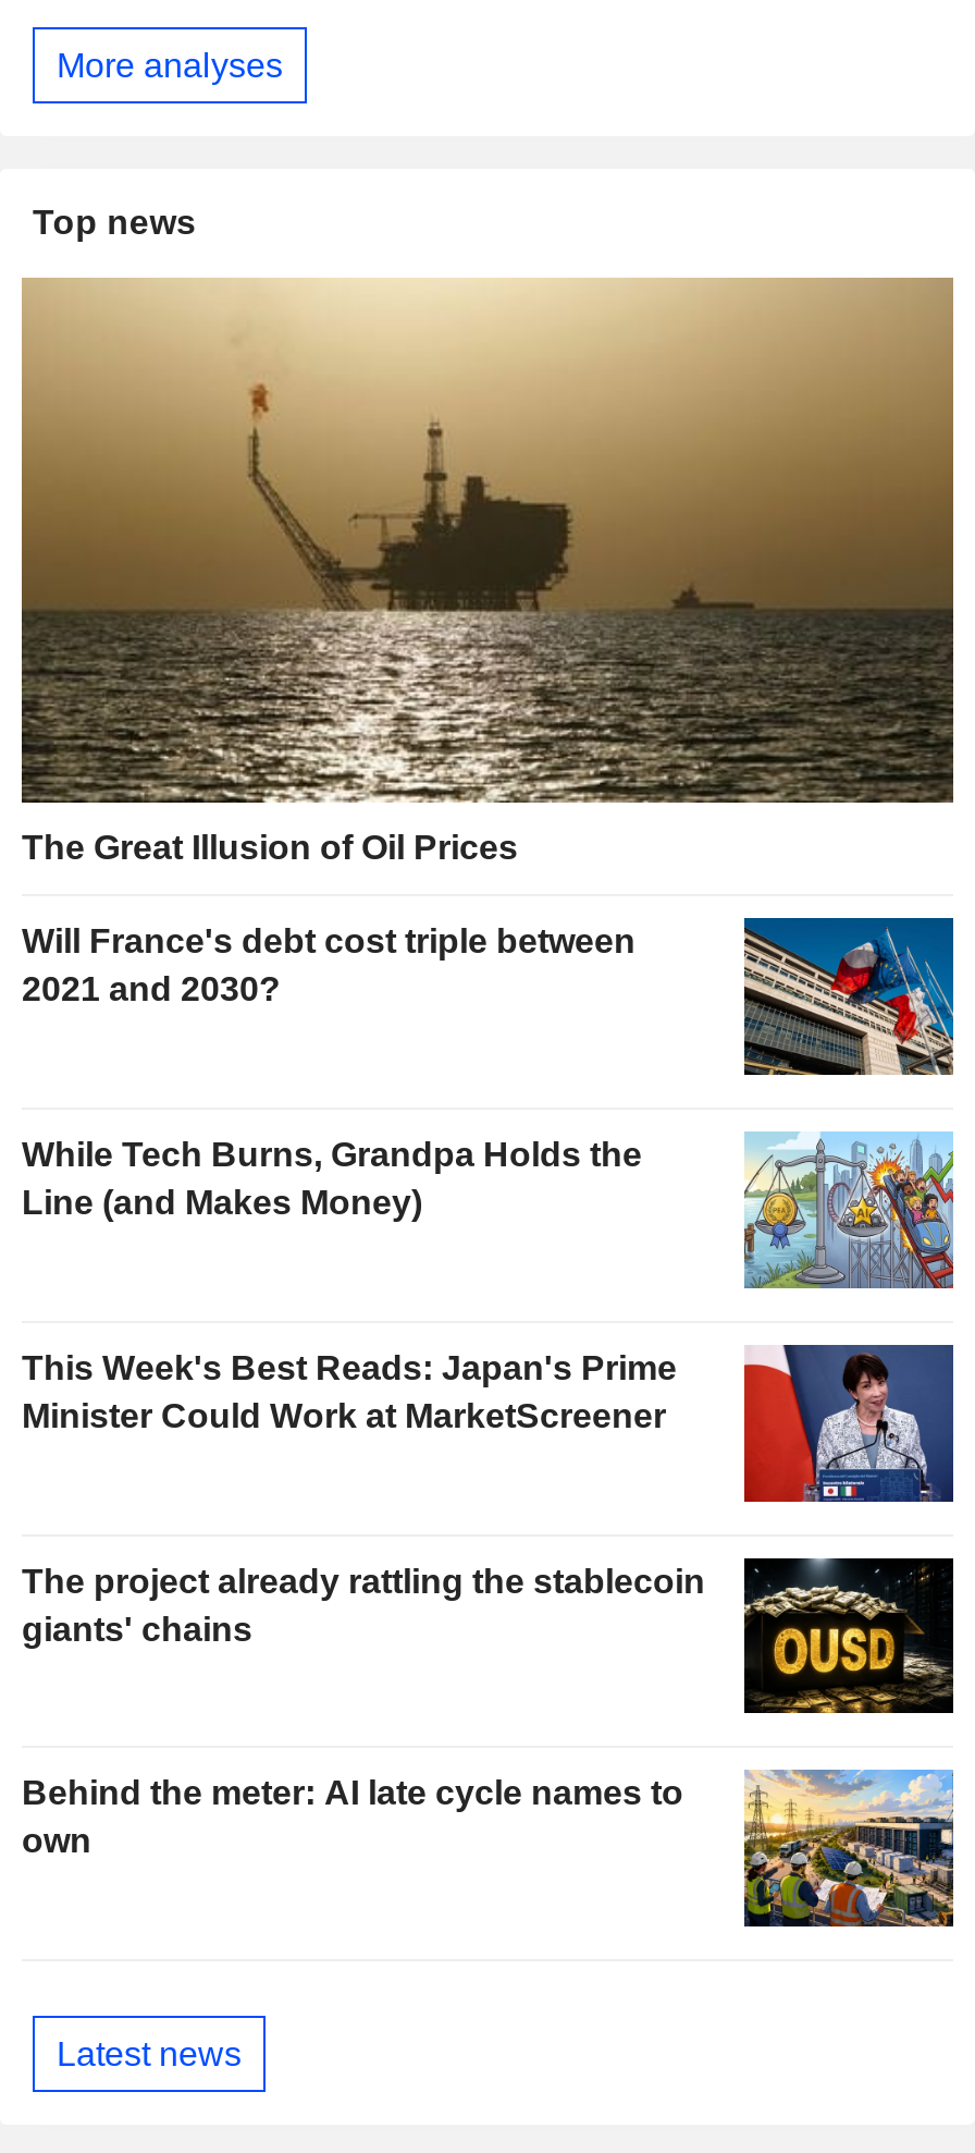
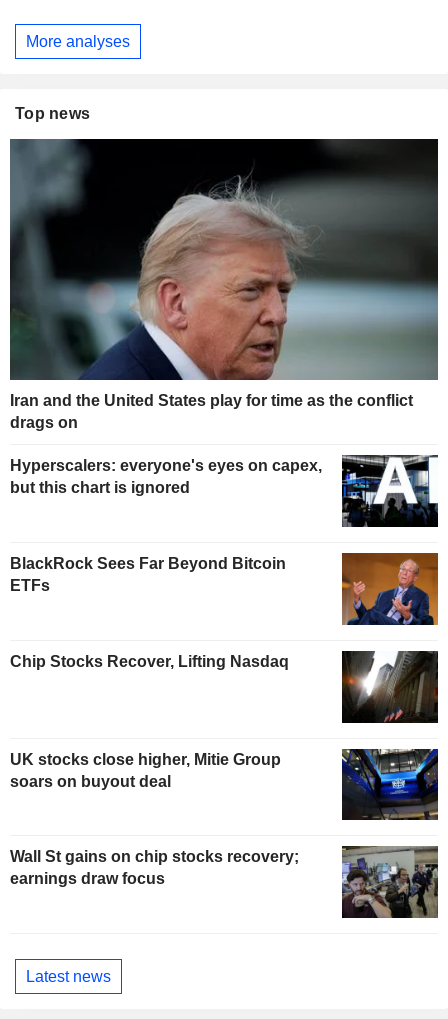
- [image]
- The Great Illusion of Oil Prices
+ [image]
+ Iran and the United States play for time as the conflict
+ drags on

- Will France's debt cost triple between
- 2021 and 2030?
+ Hyperscalers: everyone's eyes on capex,
+ but this chart is ignored

- [image]
+ [image]

- While Tech Burns, Grandpa Holds the
- Line (and Makes Money)
+ BlackRock Sees Far Beyond Bitcoin
+ ETFs

- [image]
+ [image]

- This Week's Best Reads: Japan's Prime
- Minister Could Work at MarketScreener
+ Chip Stocks Recover, Lifting Nasdaq

- [image]
+ [image]

- The project already rattling the stablecoin
- giants' chains
+ UK stocks close higher, Mitie Group
+ soars on buyout deal

- [image]
+ [image]

- Behind the meter: AI late cycle names to
- own
+ Wall St gains on chip stocks recovery;
+ earnings draw focus

- [image]
+ [image]
